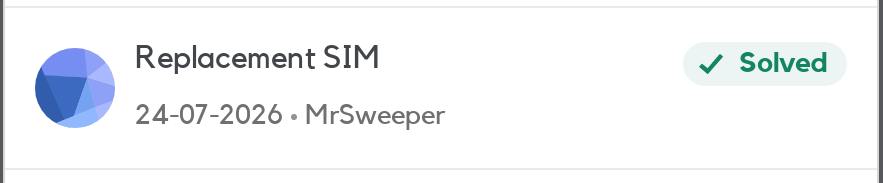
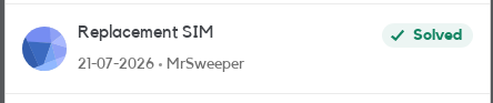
- 24-07-2026 MrSweeper
+ 21-07-2026 MrSweeper
